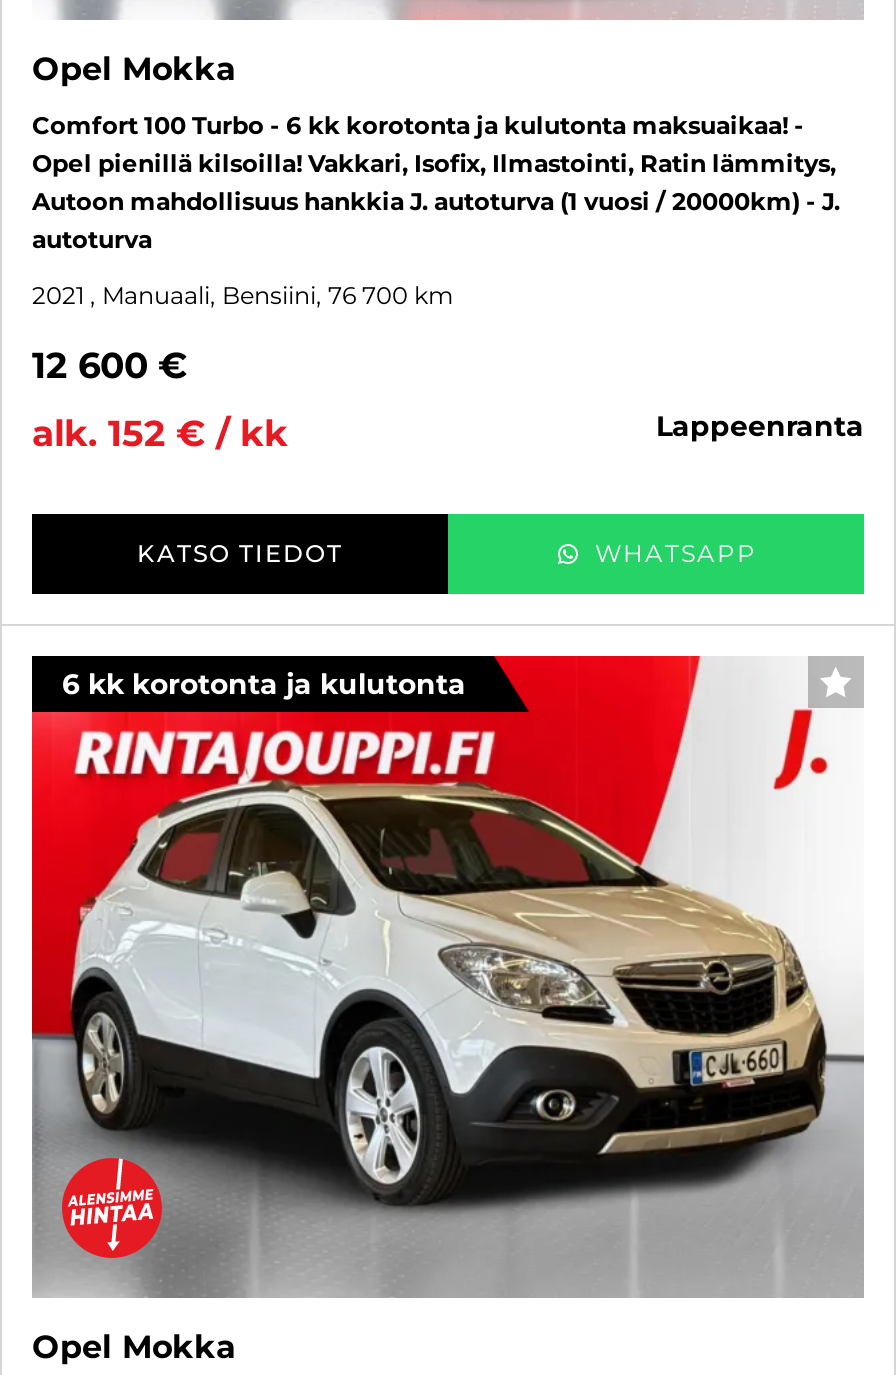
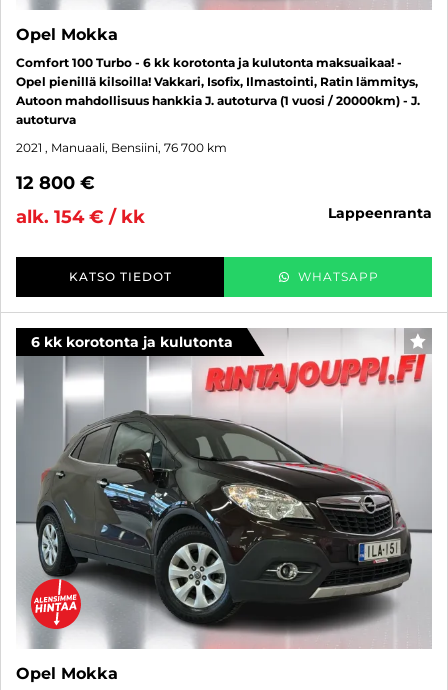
- 12 600 €
+ 12 800 €

- alk. 152 € / kk
+ alk. 154 € / kk

- [image]
+ [image]
